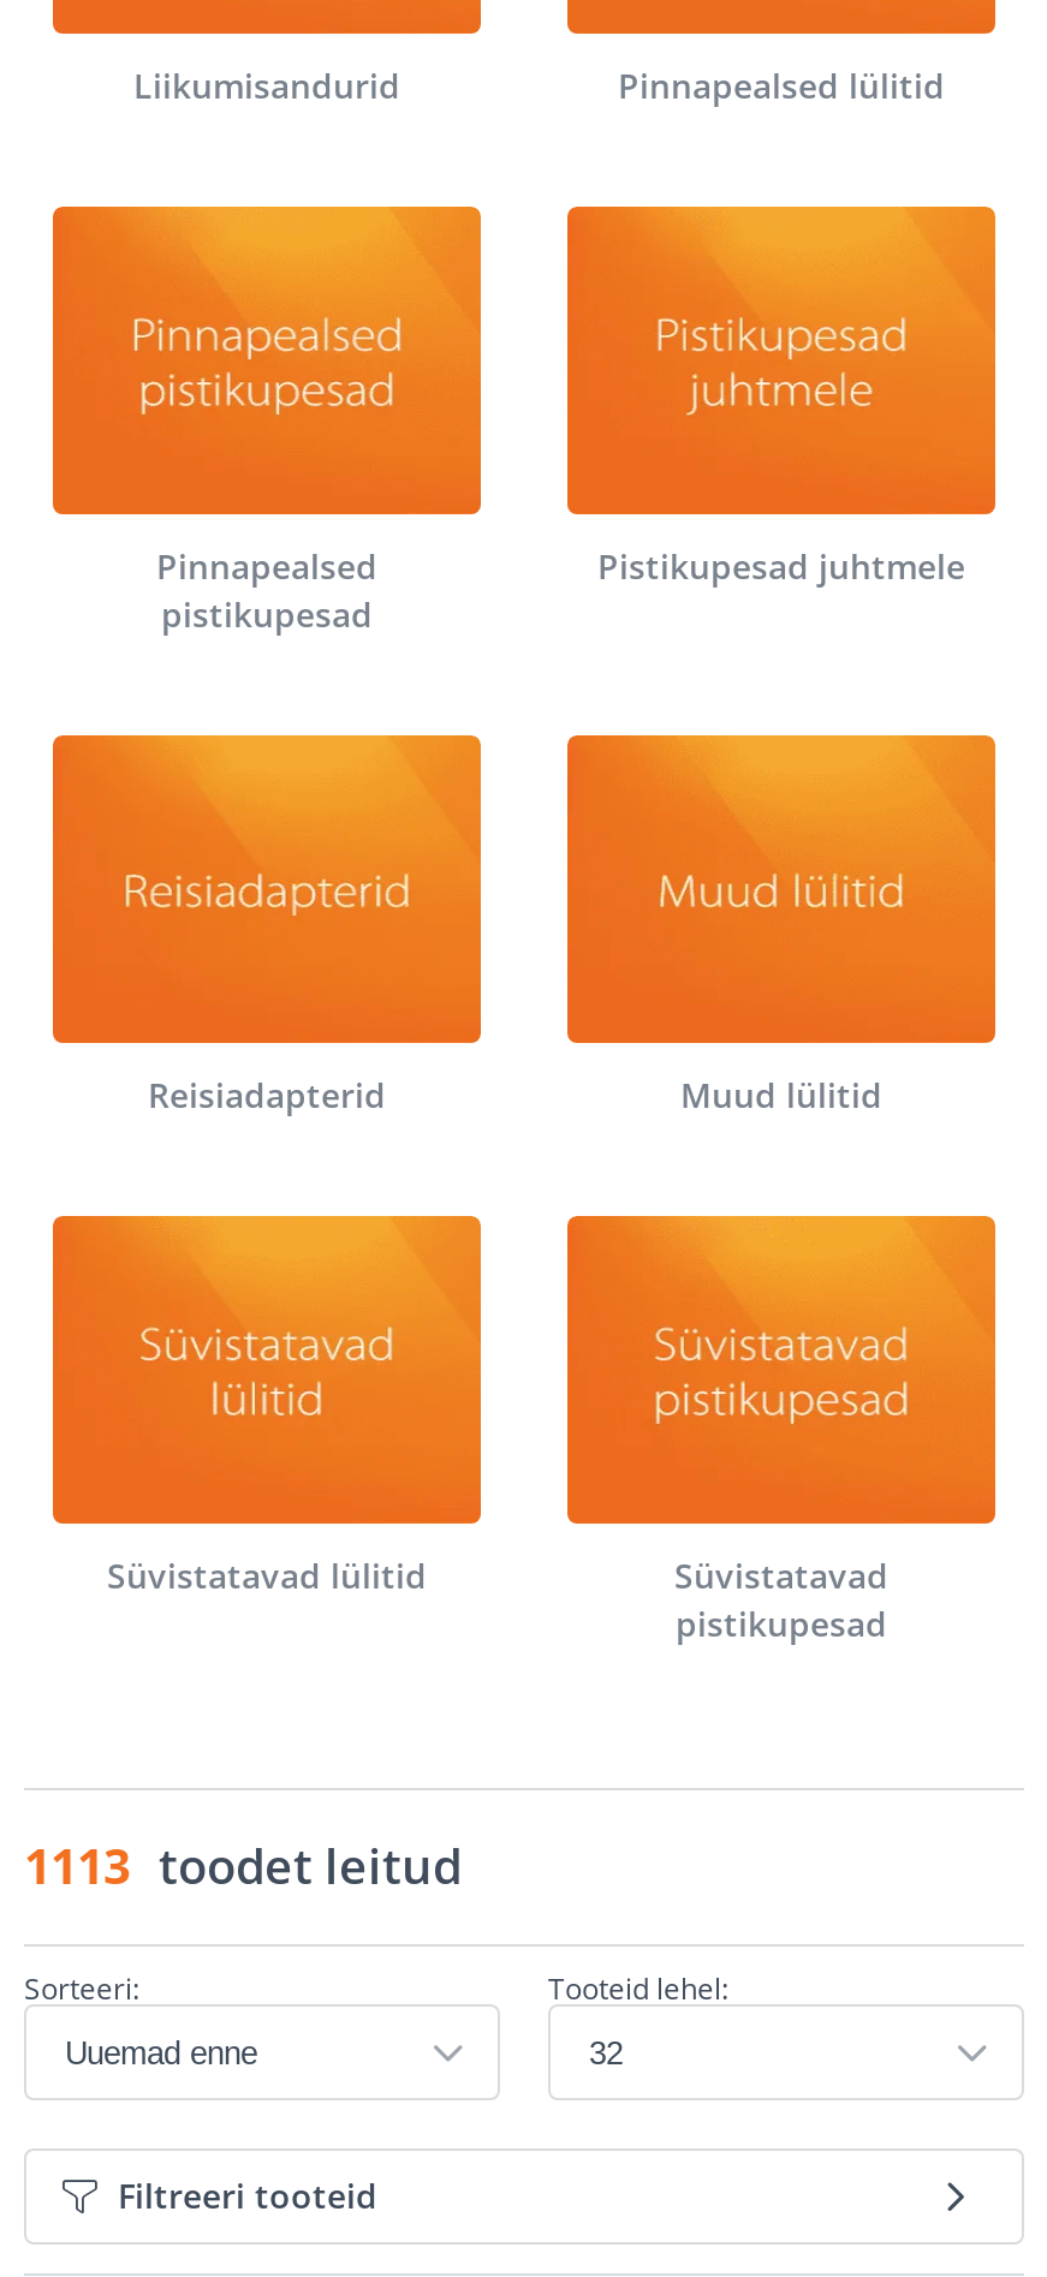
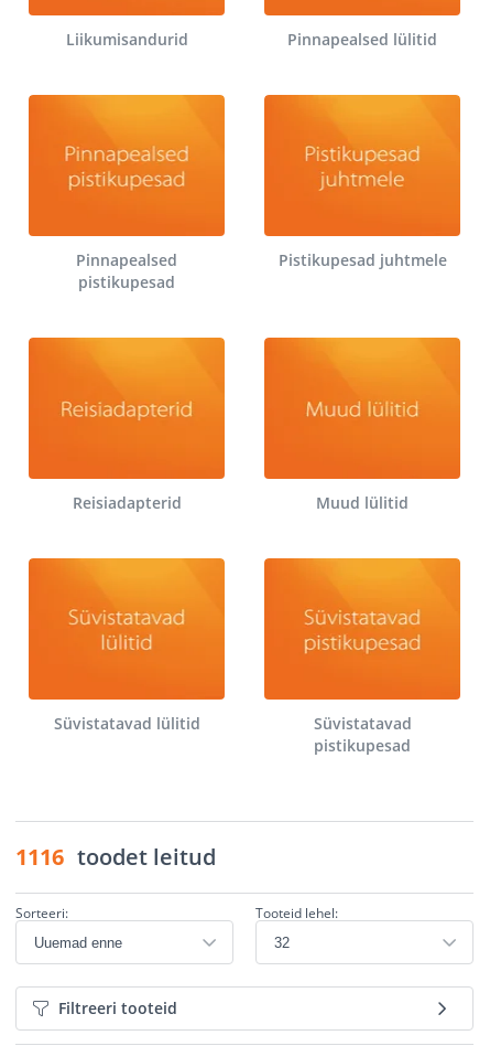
- 1113 toodet leitud
+ 1116 toodet leitud
